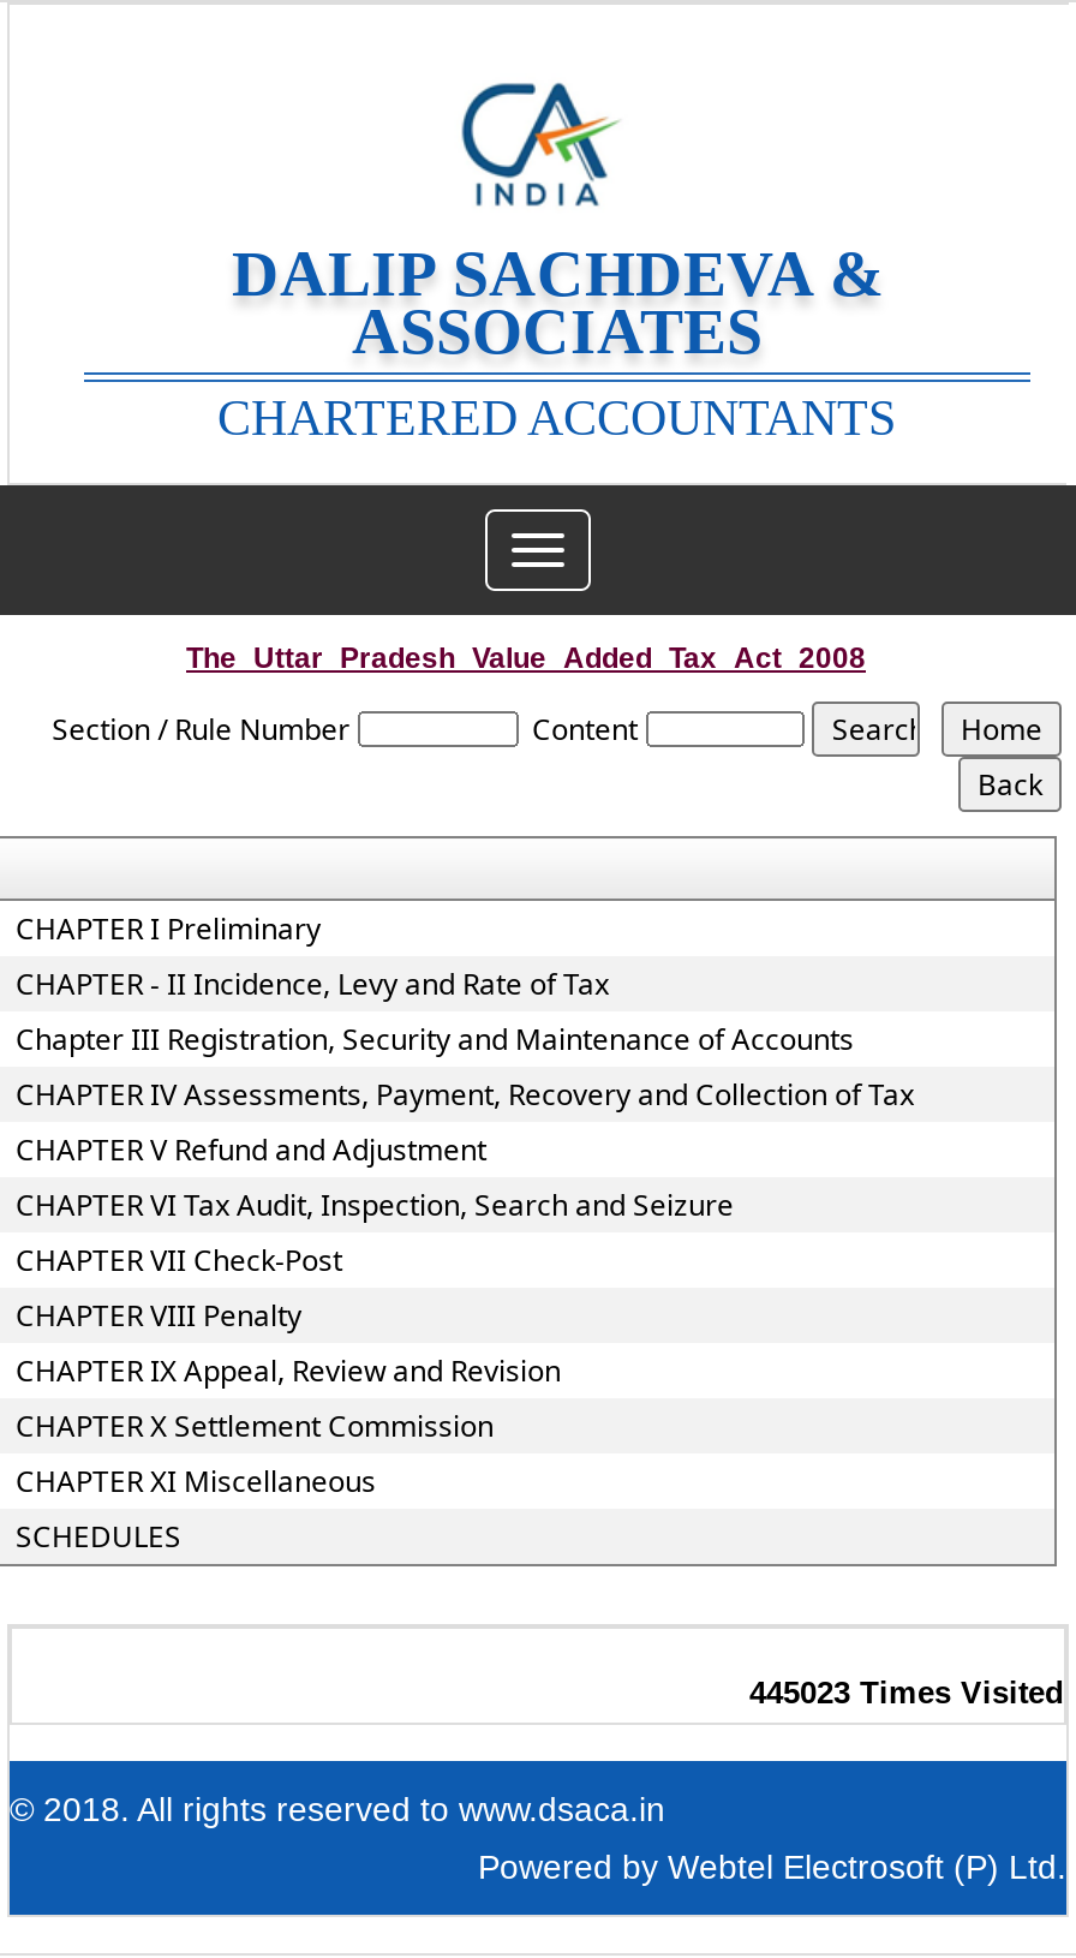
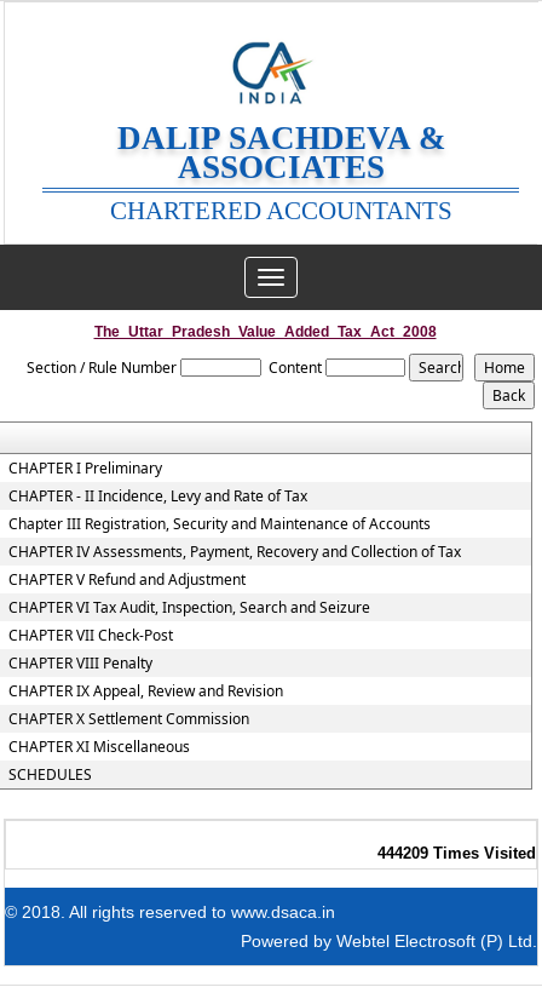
- 445023 Times Visited
+ 444209 Times Visited
